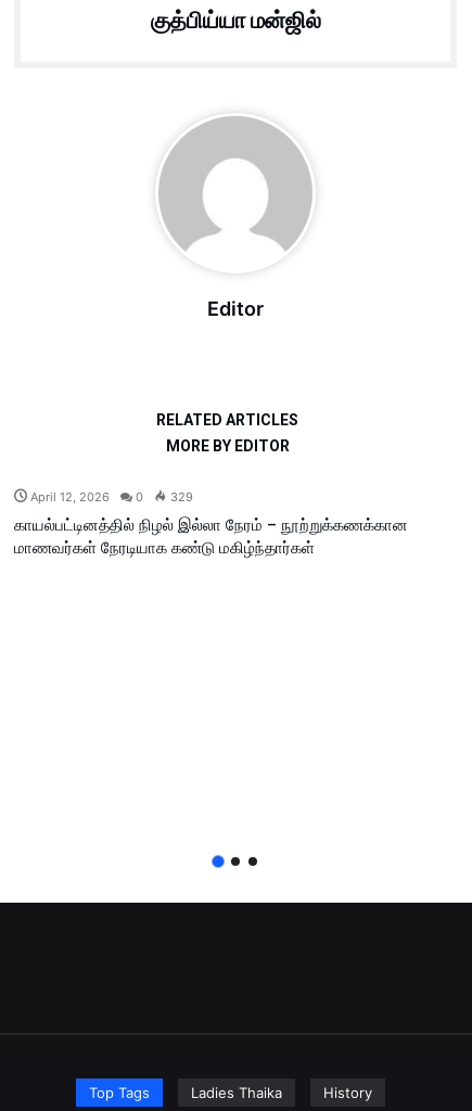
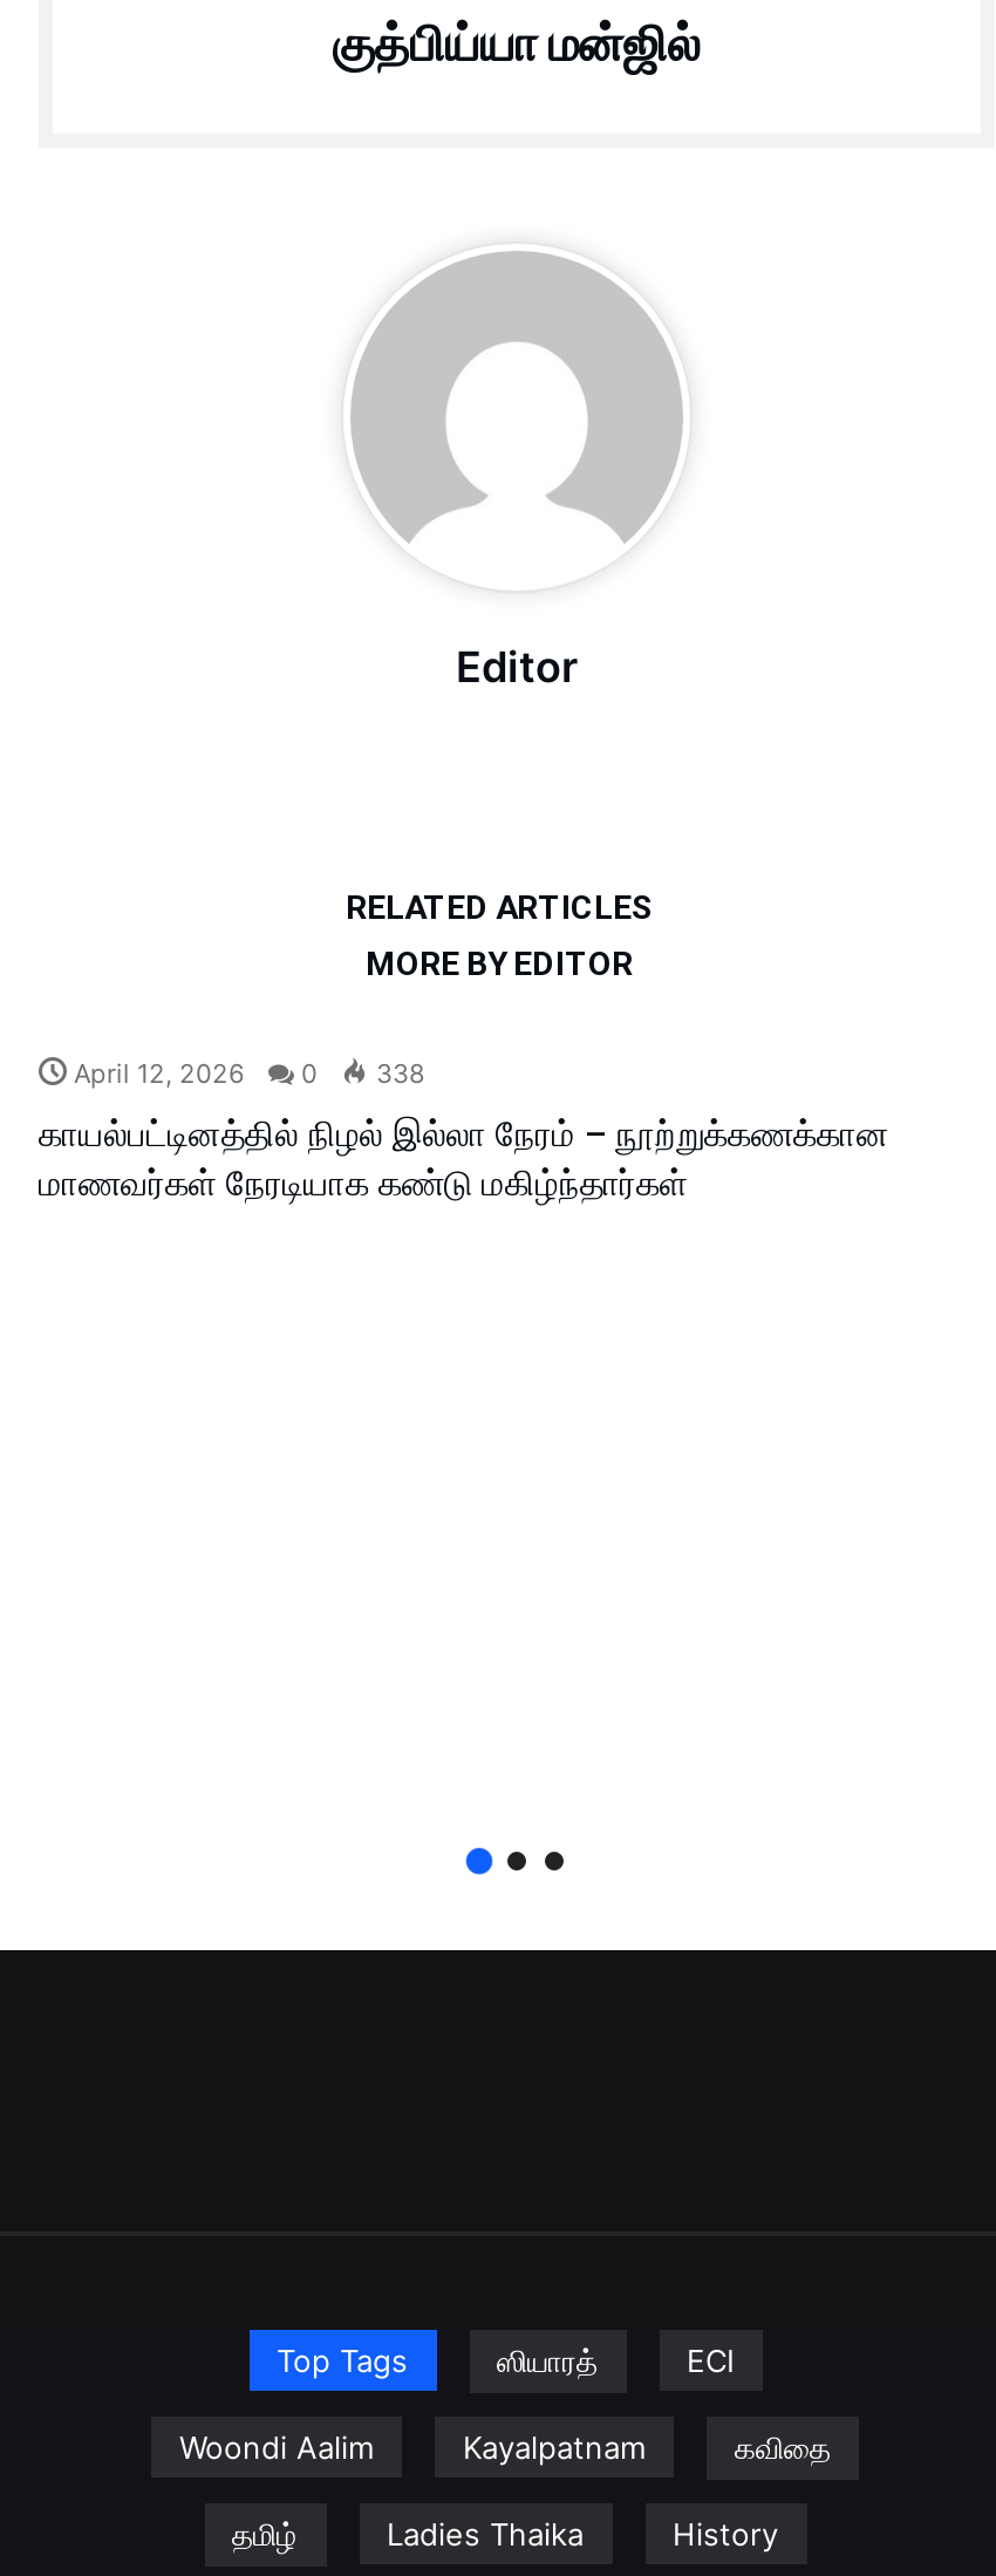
- April 12, 2026 0 329
+ April 12, 2026 0 338

+ ஸியாரத்
+ ECI
+ Woondi Aalim
+ Kayalpatnam
+ கவிதை
+ தமிழ்
